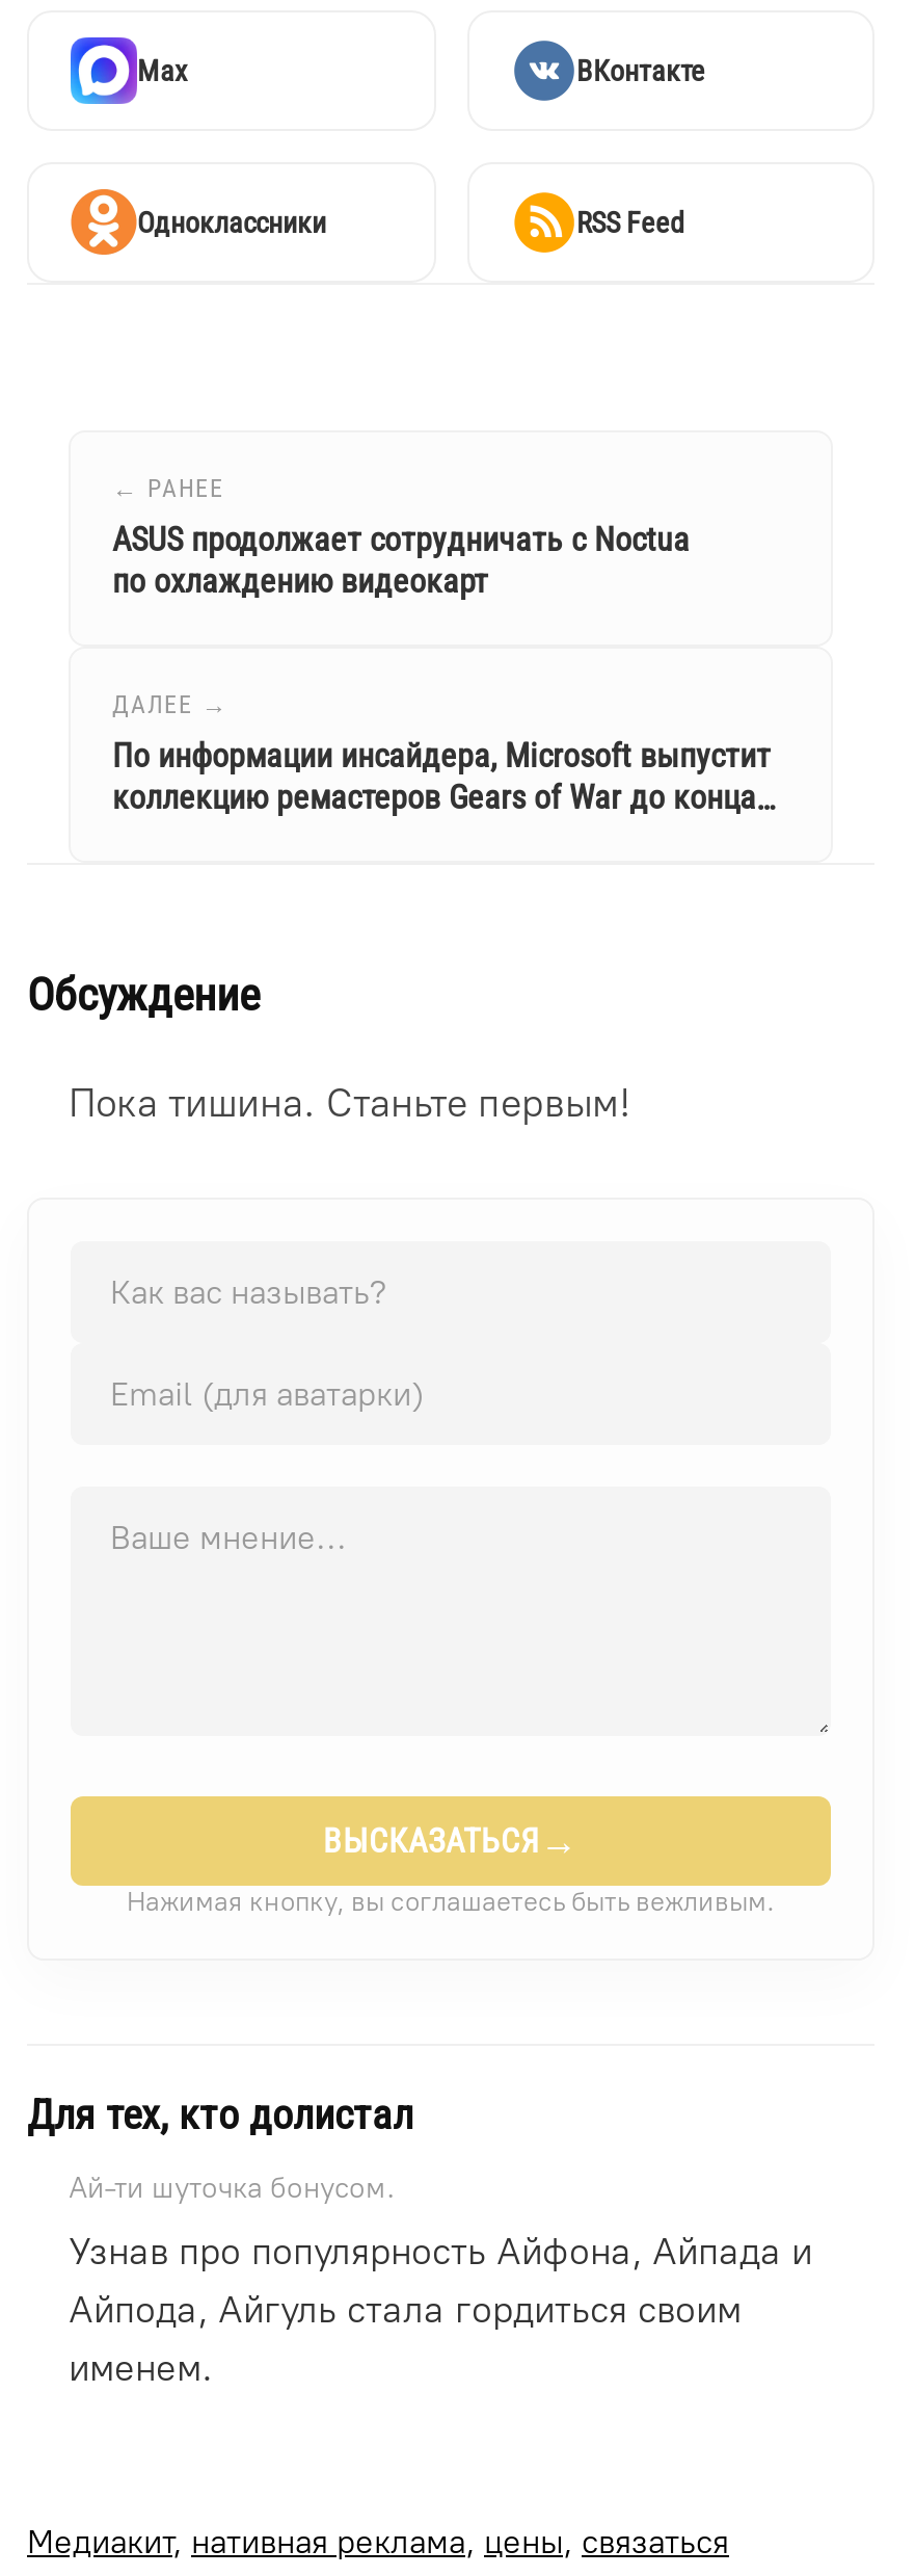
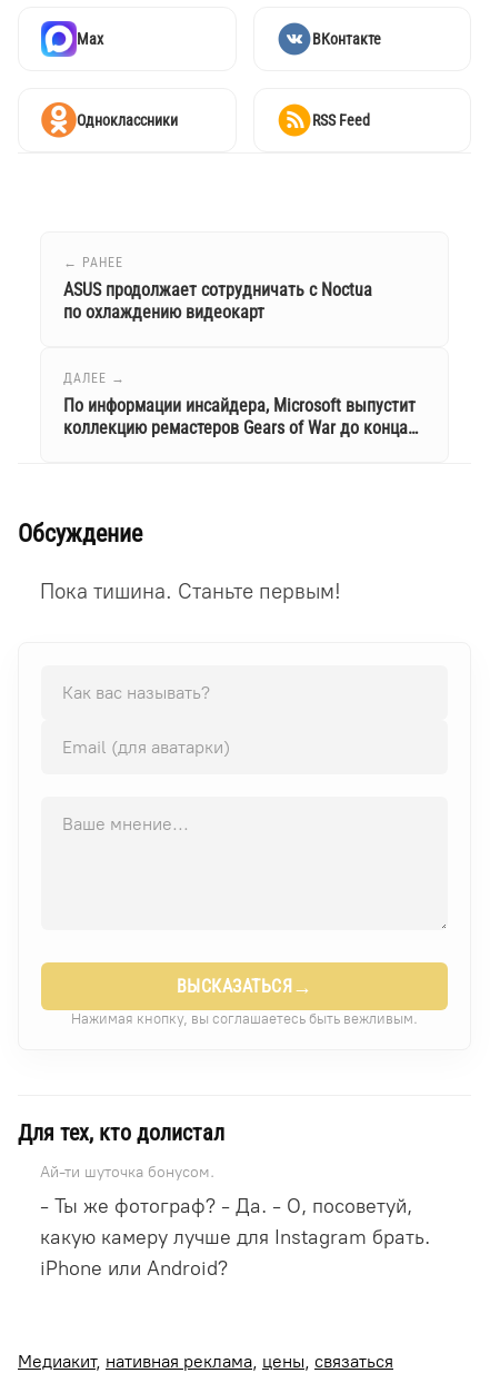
- Узнав про популярность Айфона, Айпада и
- Айпода, Айгуль стала гордиться своим
- именем.
+ - Ты же фотограф? - Да. - О, посоветуй,
+ какую камеру лучше для Instagram брать.
+ iPhone или Android?
